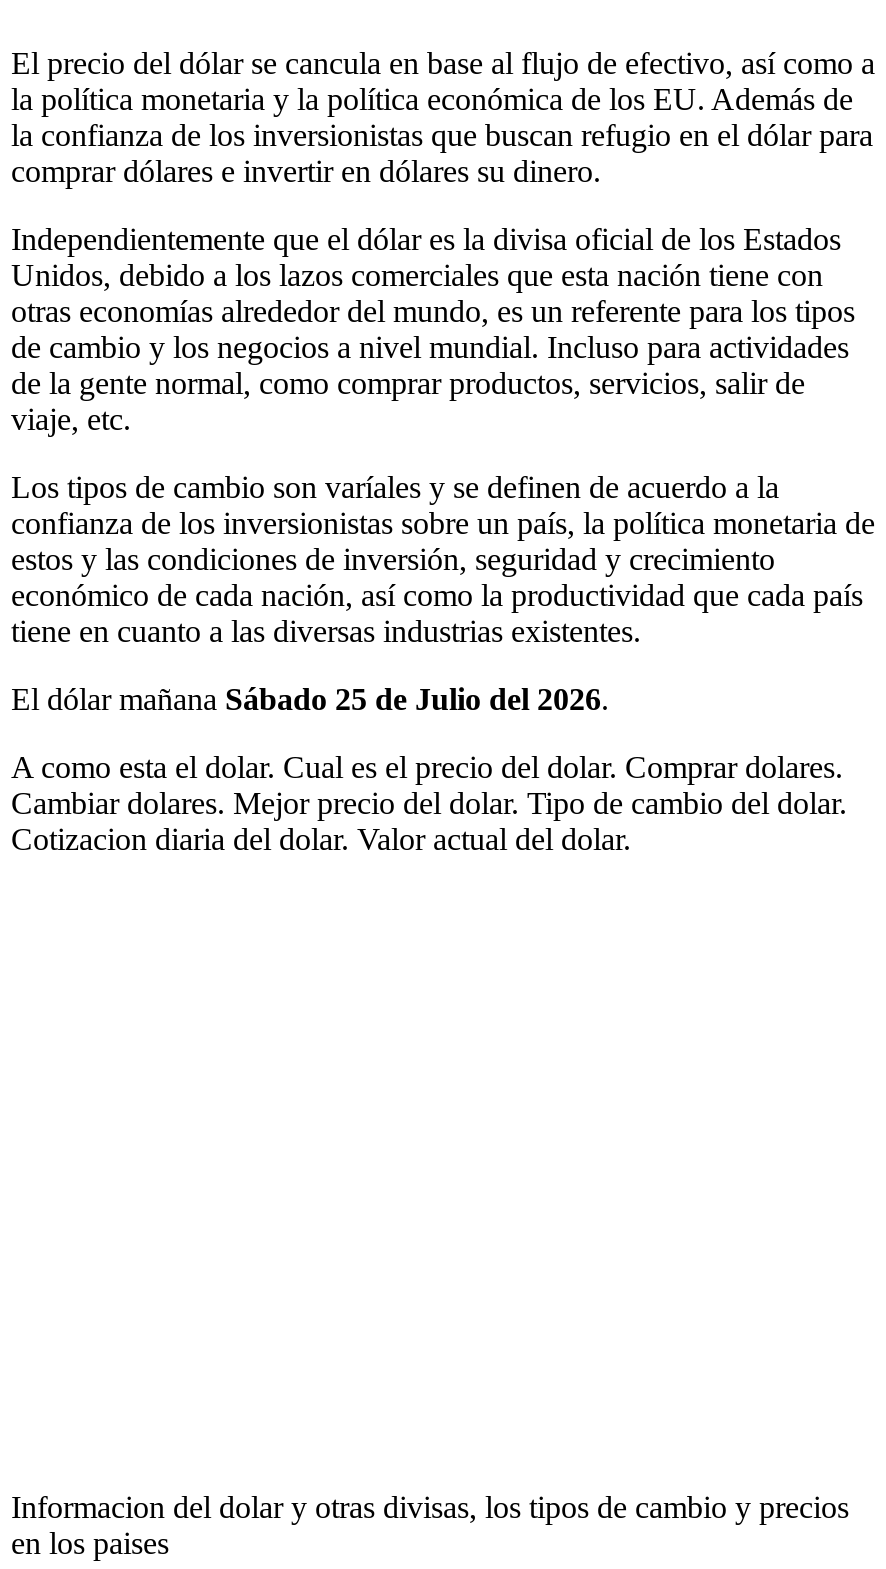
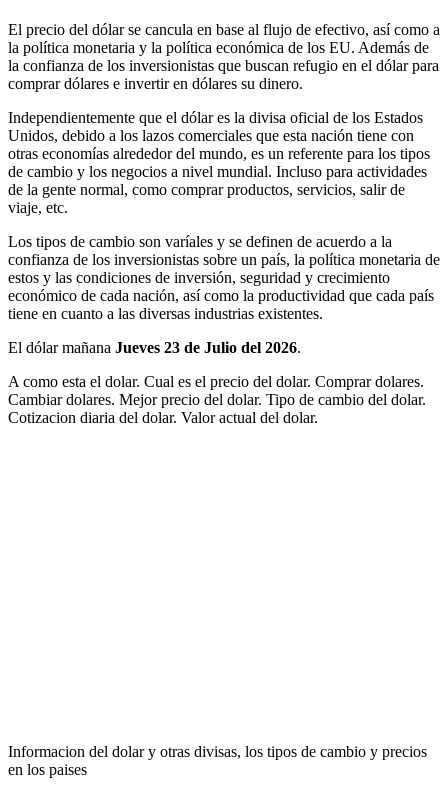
- El dólar mañana Sábado 25 de Julio del 2026.
+ El dólar mañana Jueves 23 de Julio del 2026.
